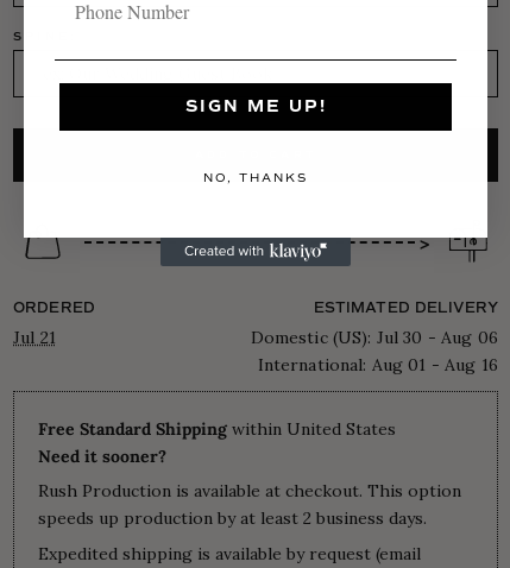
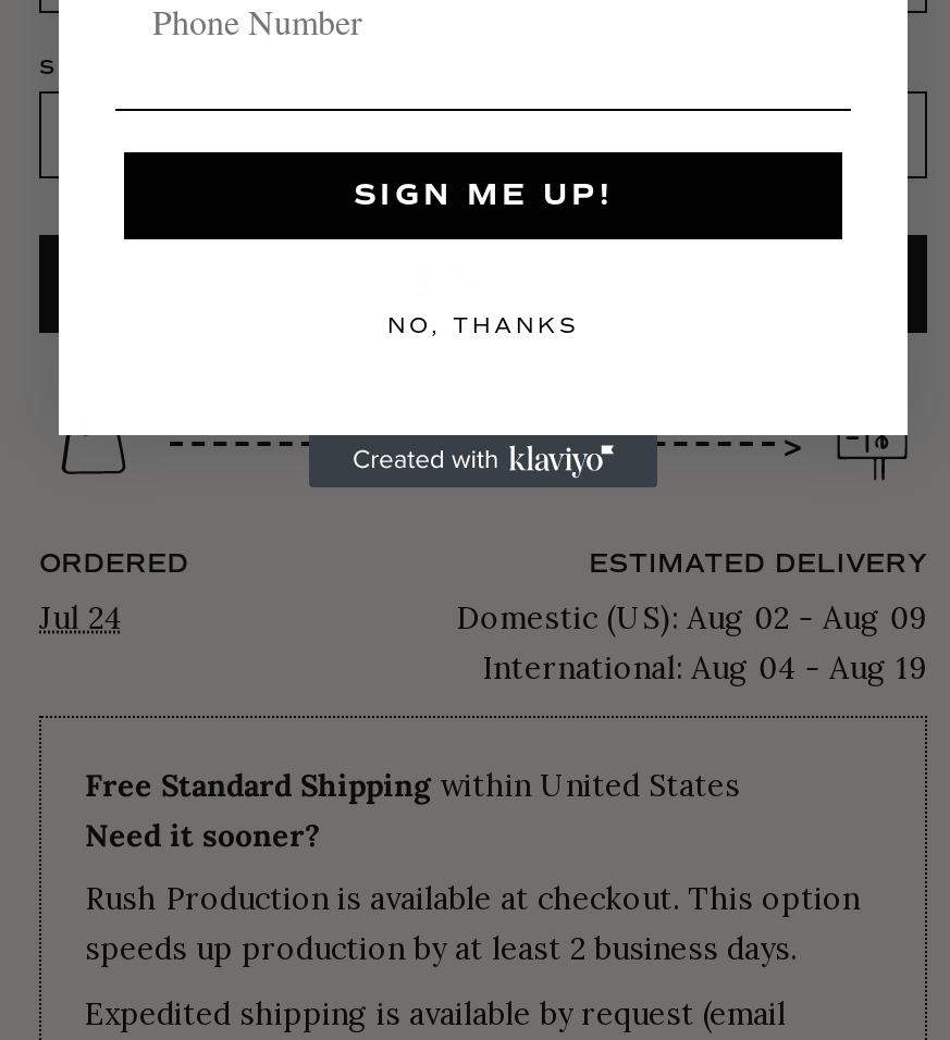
- Jul 21
+ Jul 24

- Domestic (US): Jul 30 - Aug 06
+ Domestic (US): Aug 02 - Aug 09

- International: Aug 01 - Aug 16
+ International: Aug 04 - Aug 19
